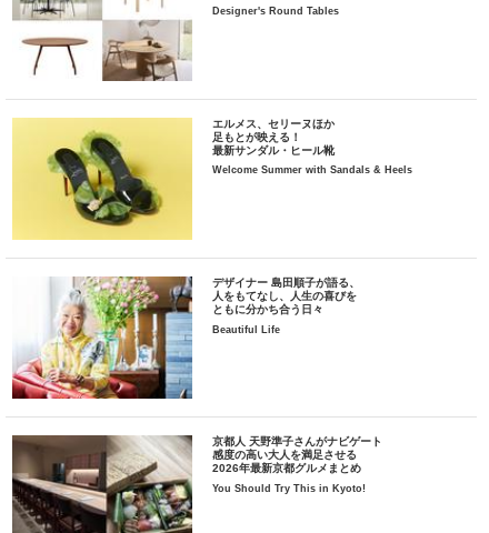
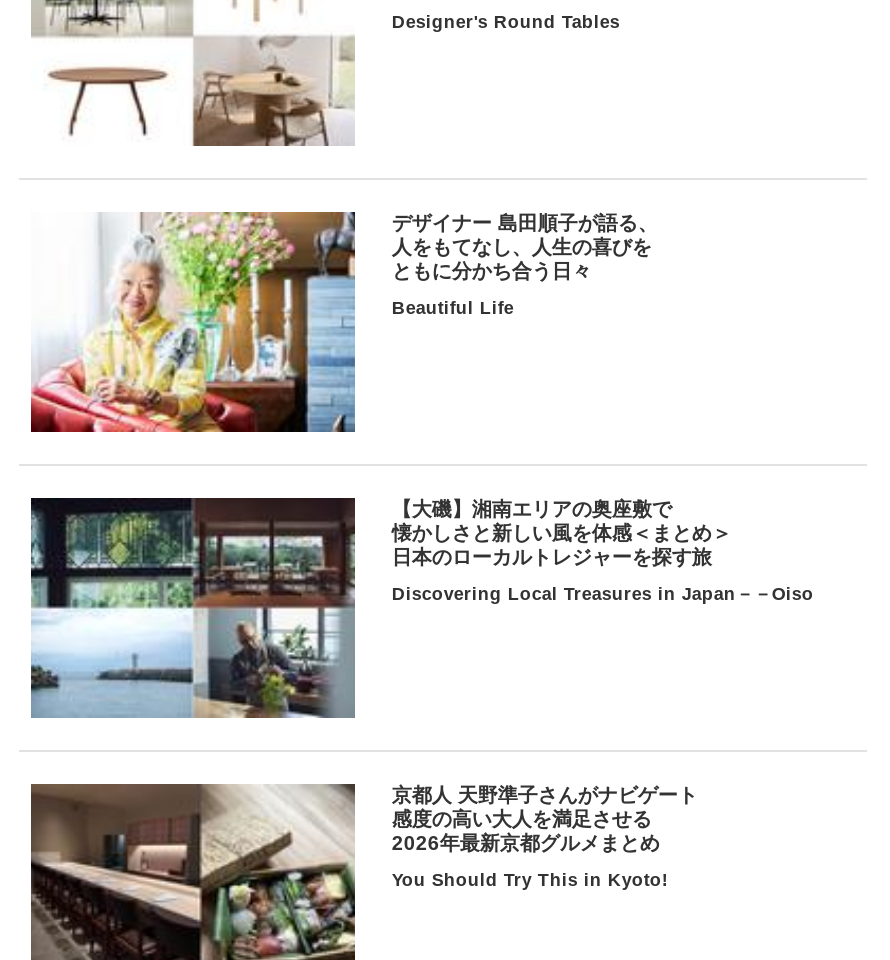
- [image]
- エルメス、セリーヌほか
- 足もとが映える！
- 最新サンダル・ヒール靴
- Welcome Summer with Sandals & Heels

moved up: [image] | デザイナー 島田順子が語る、 | 人をもてなし、人生の喜びを | ともに分かち合う日々 | Beautiful Life

+ [image]
+ 【大磯】湘南エリアの奥座敷で
+ 懐かしさと新しい風を体感＜まとめ＞
+ 日本のローカルトレジャーを探す旅
+ Discovering Local Treasures in Japan－－Oiso
